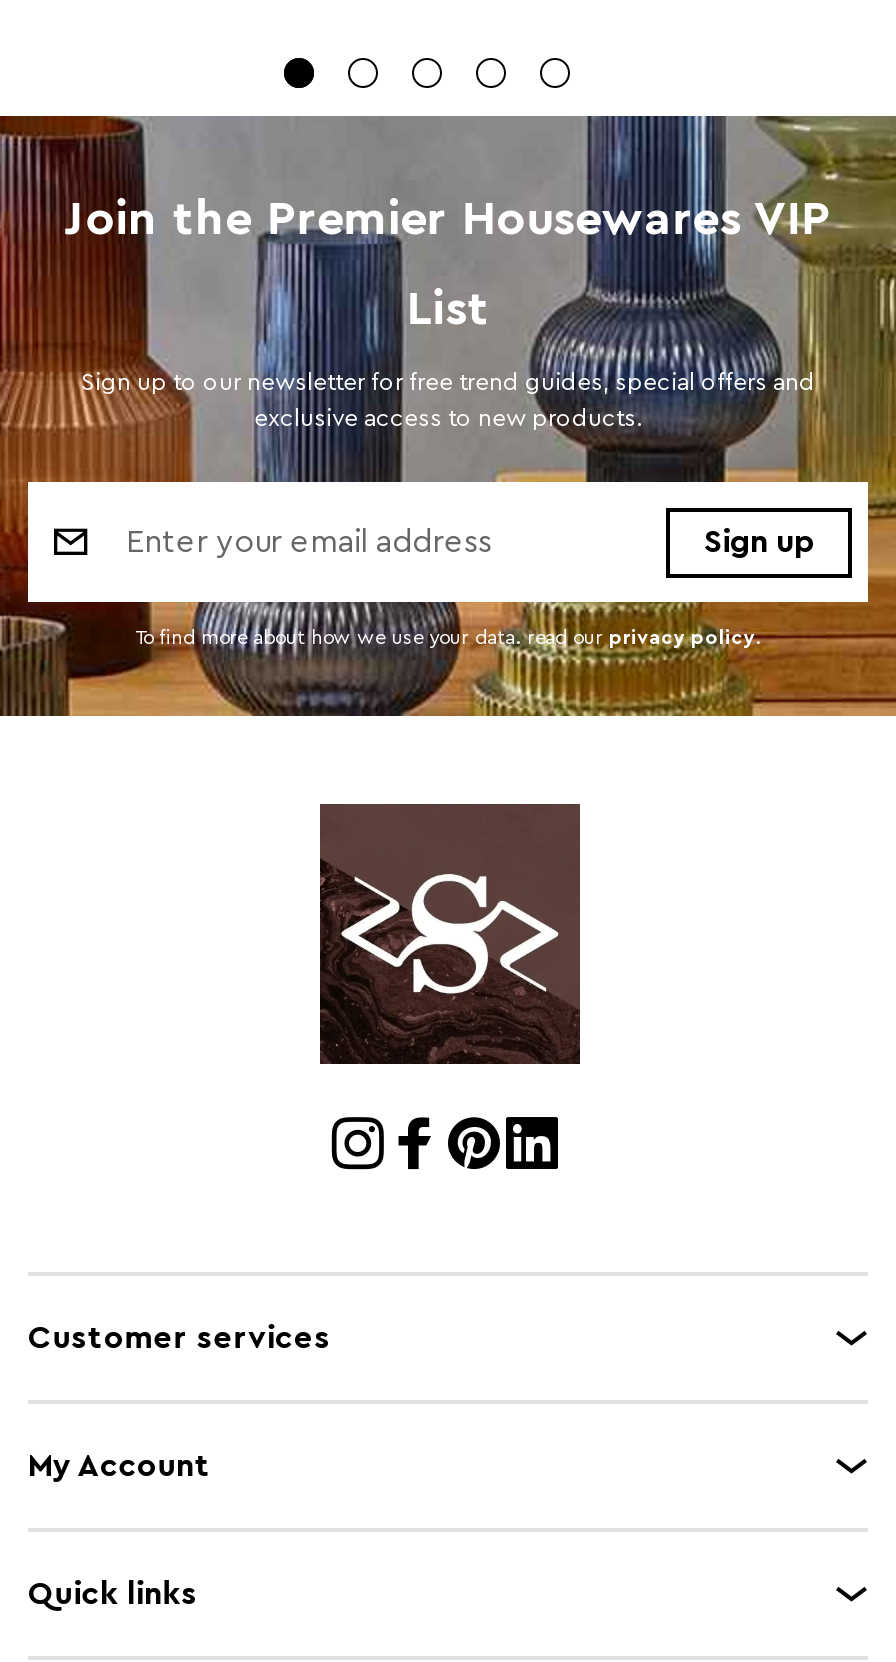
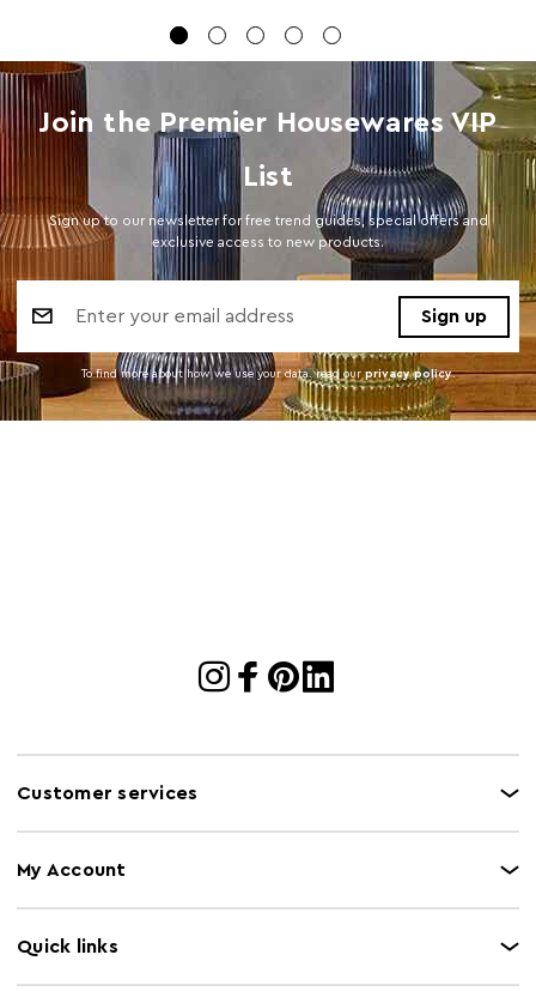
- [image]
